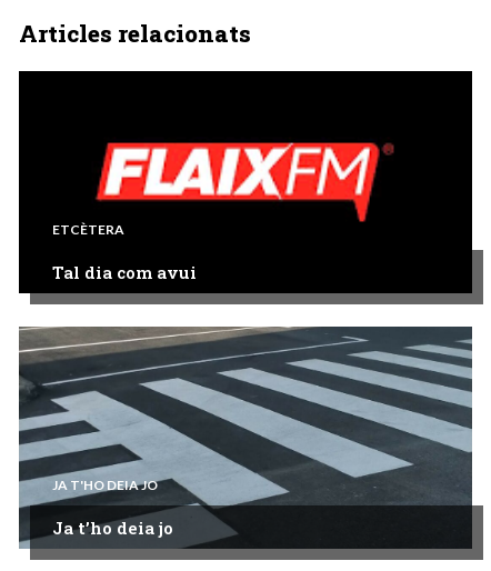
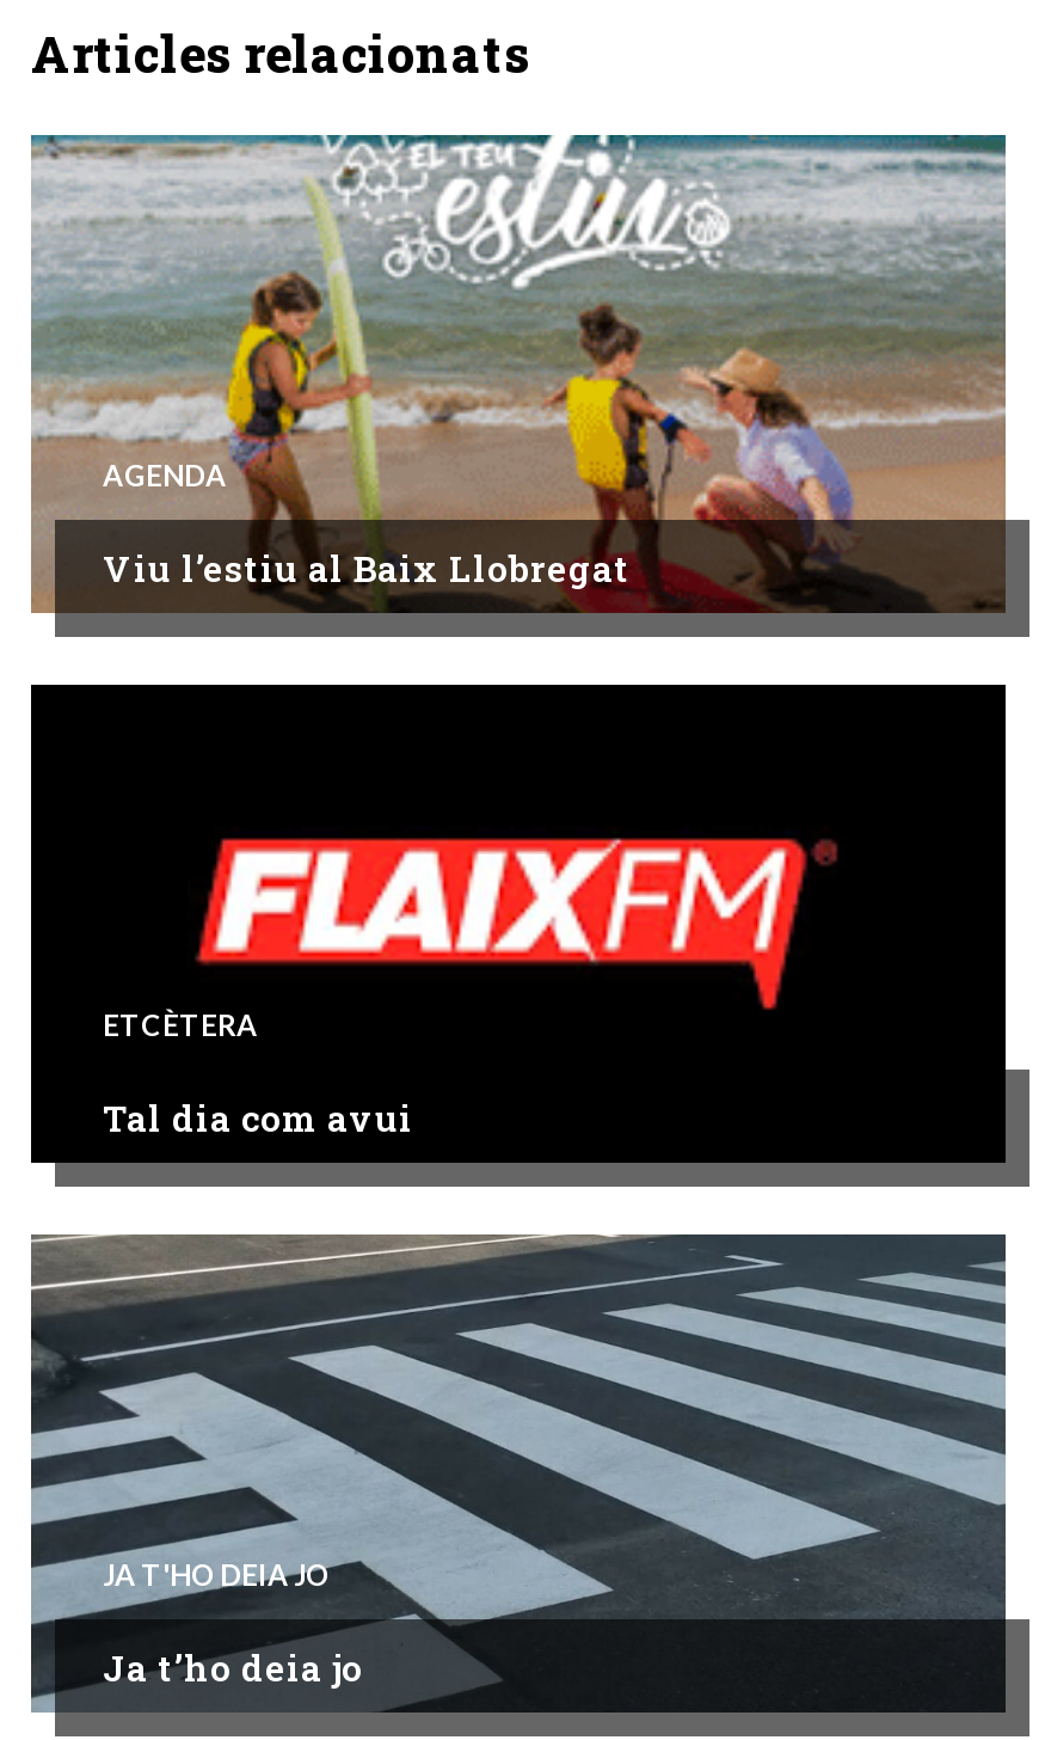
+ [image]
+ AGENDA
+ Viu l’estiu al Baix Llobregat
